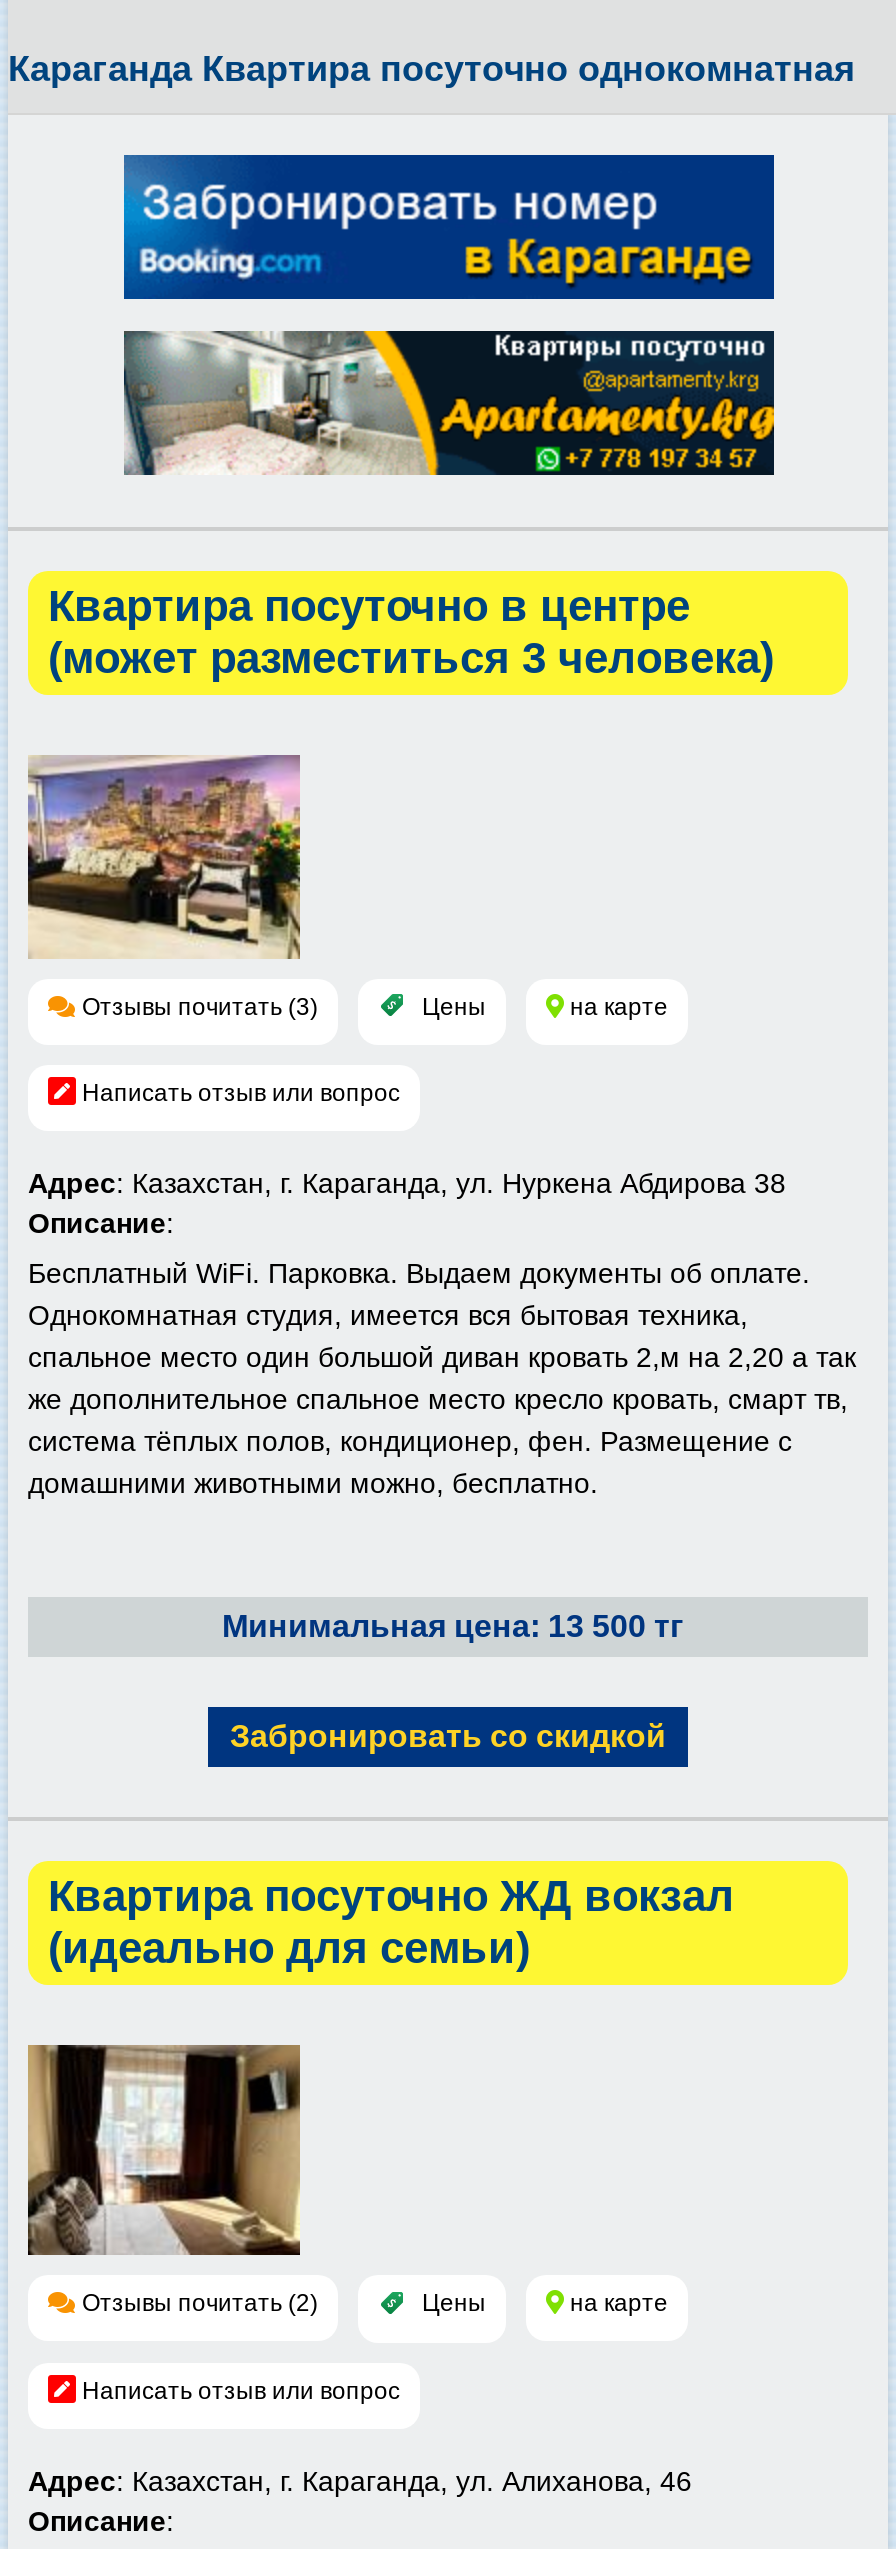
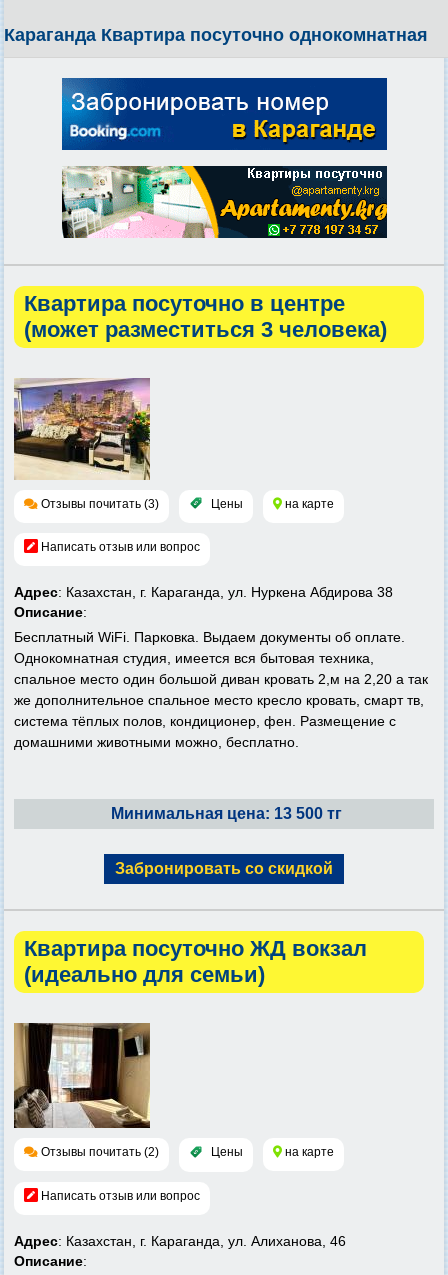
- [image]
+ [image]
